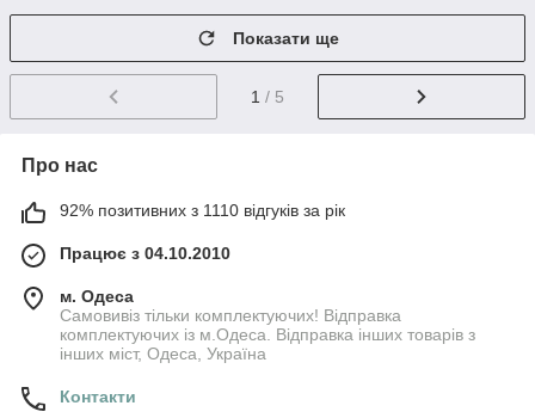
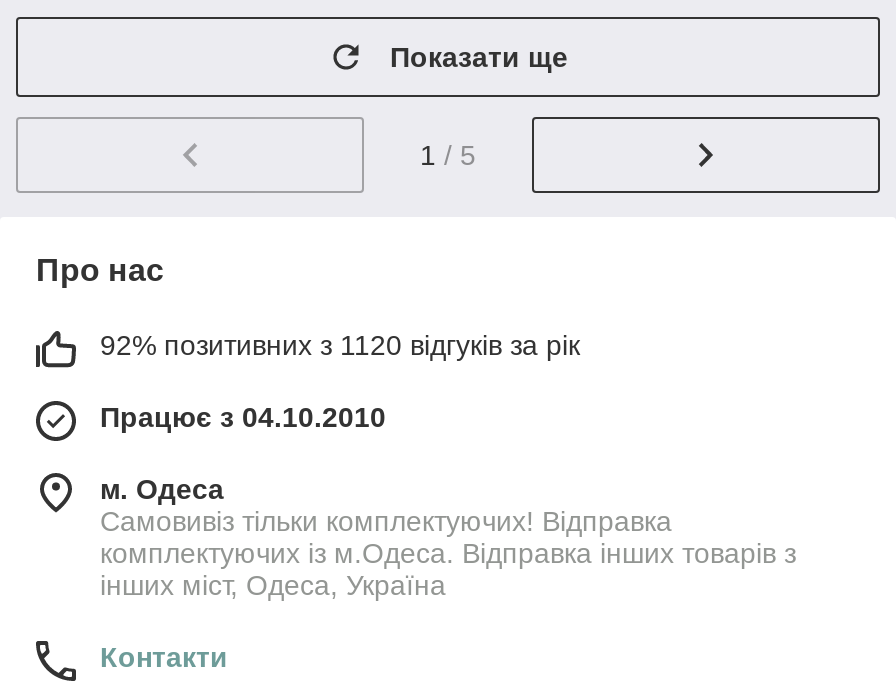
- 92% позитивних з 1110 відгуків за рік
+ 92% позитивних з 1120 відгуків за рік
